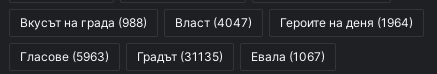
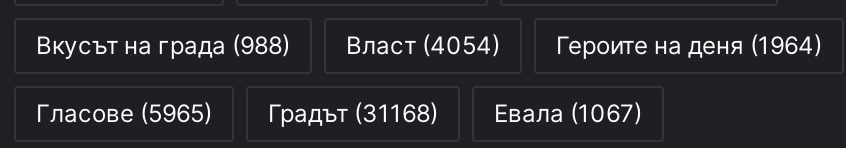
- Вкусът на града (988) Власт (4047) Героите на деня (1964)
+ Вкусът на града (988) Власт (4054) Героите на деня (1964)

- Гласове (5963)
+ Гласове (5965)

- Градът (31135)
+ Градът (31168)
